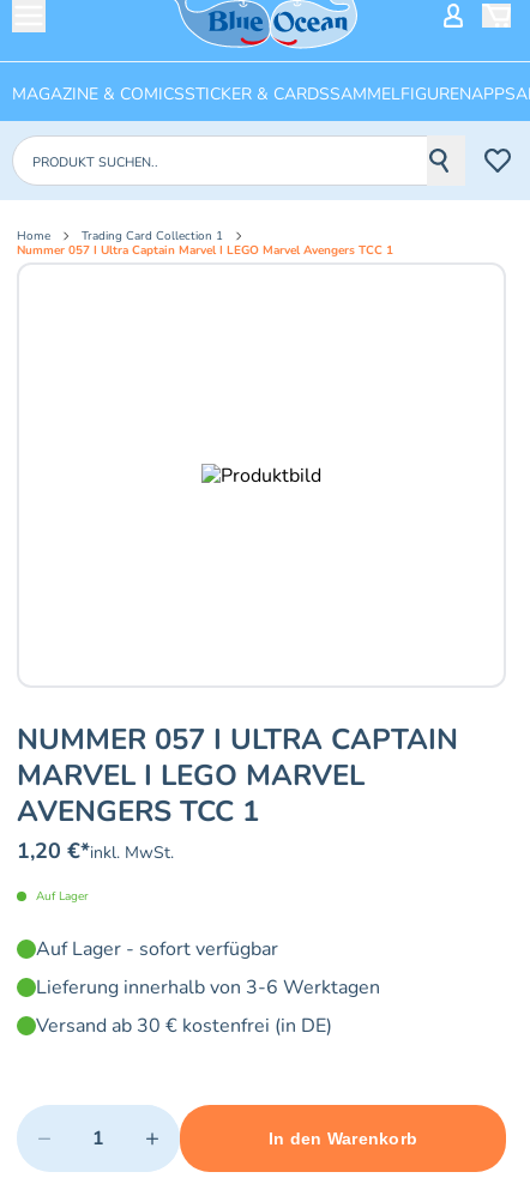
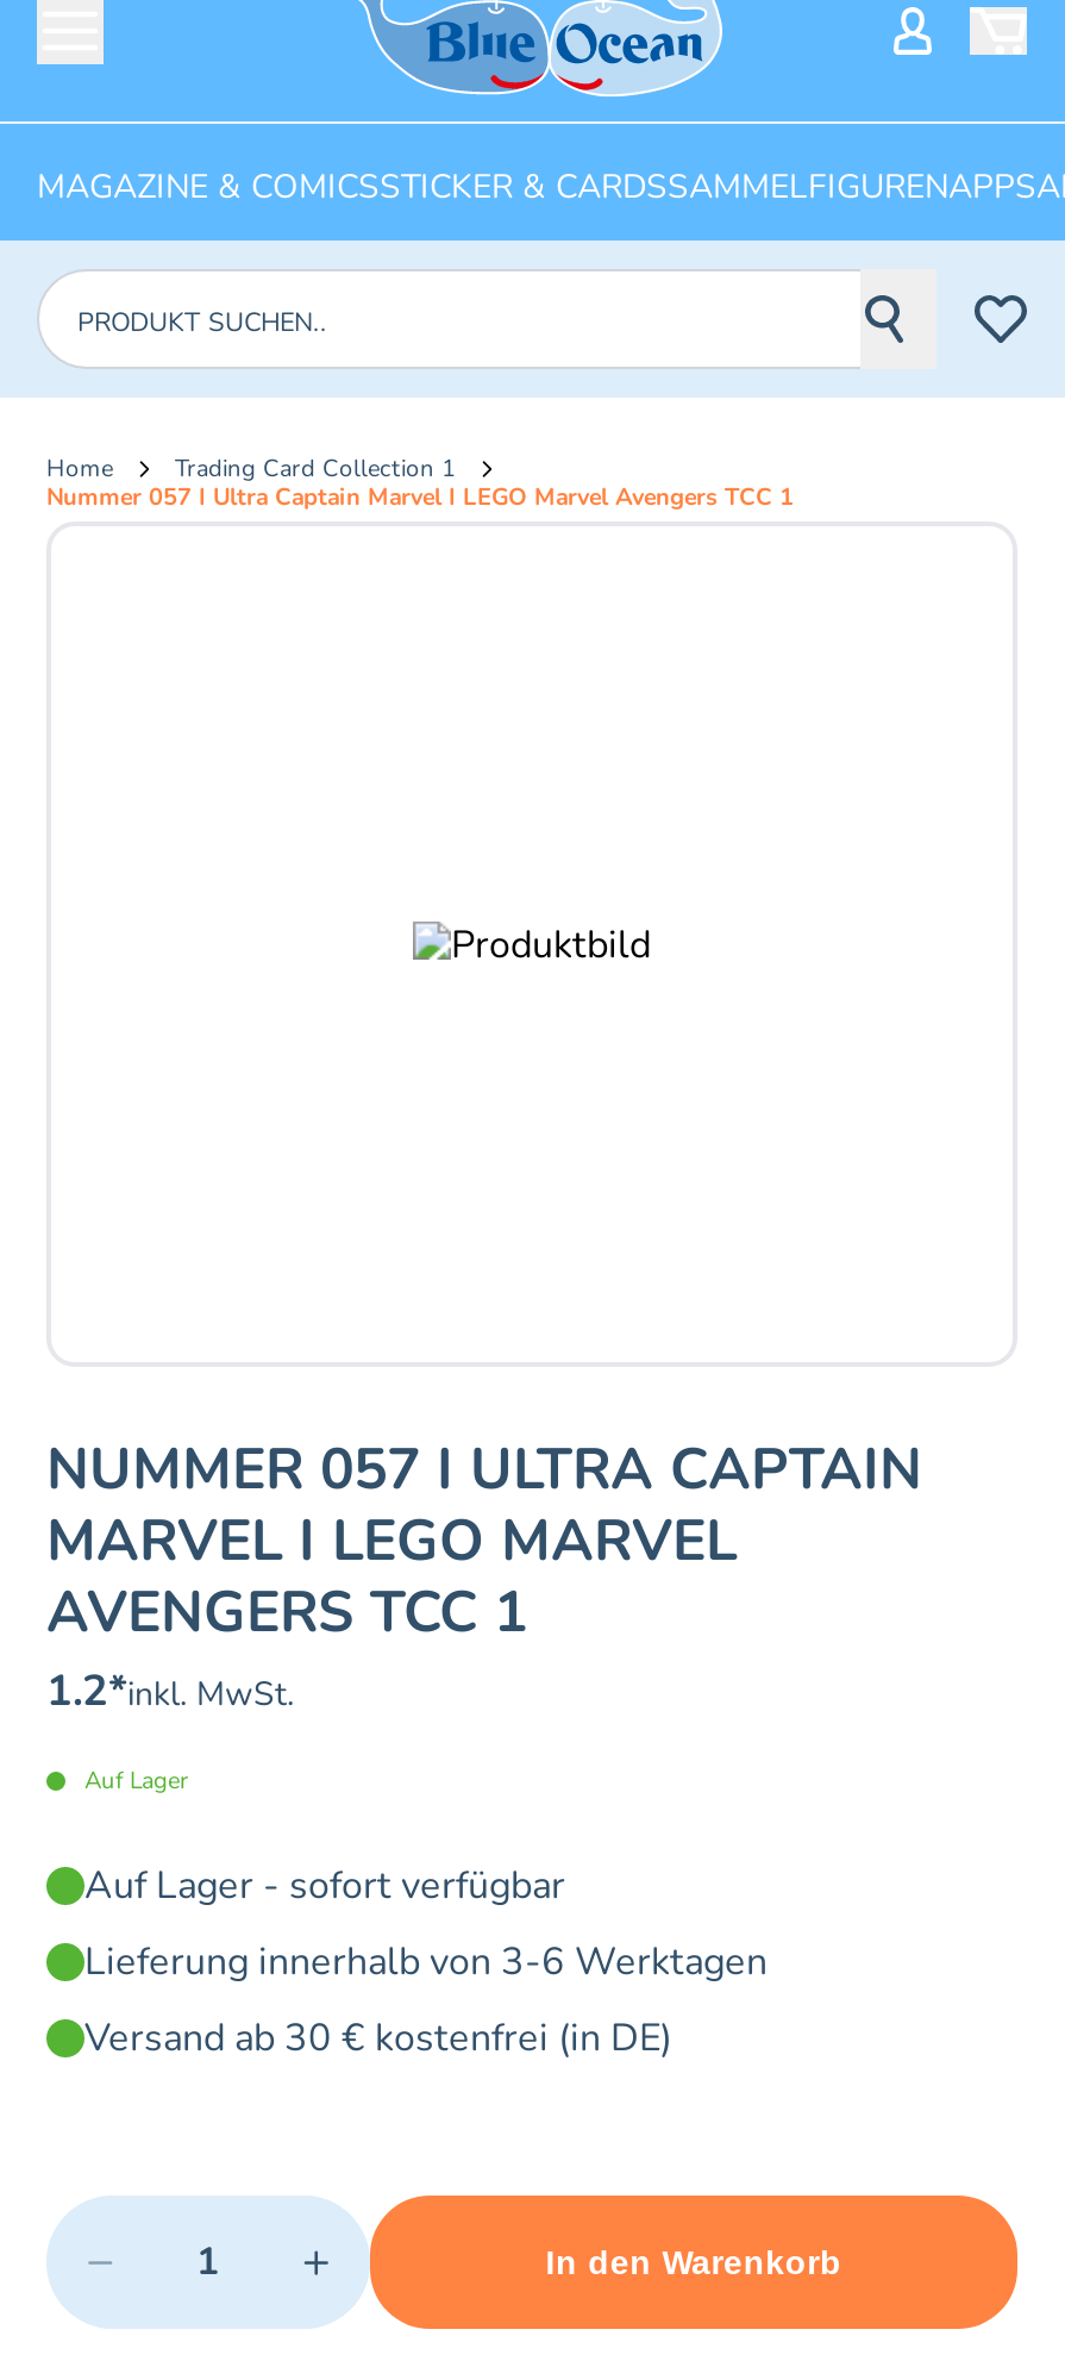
- 1,20 €*inkl. MwSt.
+ 1.2*inkl. MwSt.
